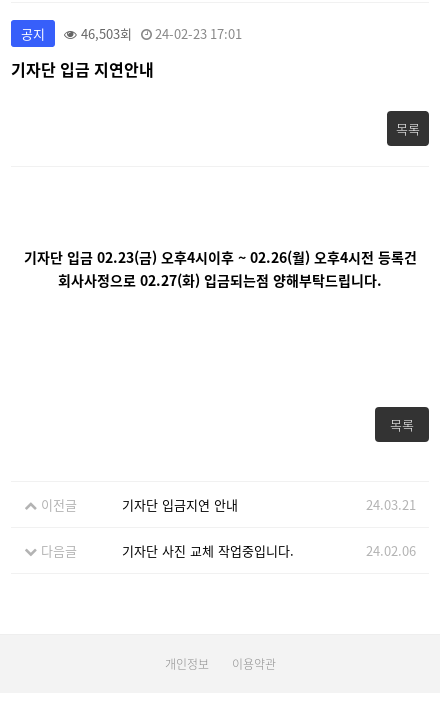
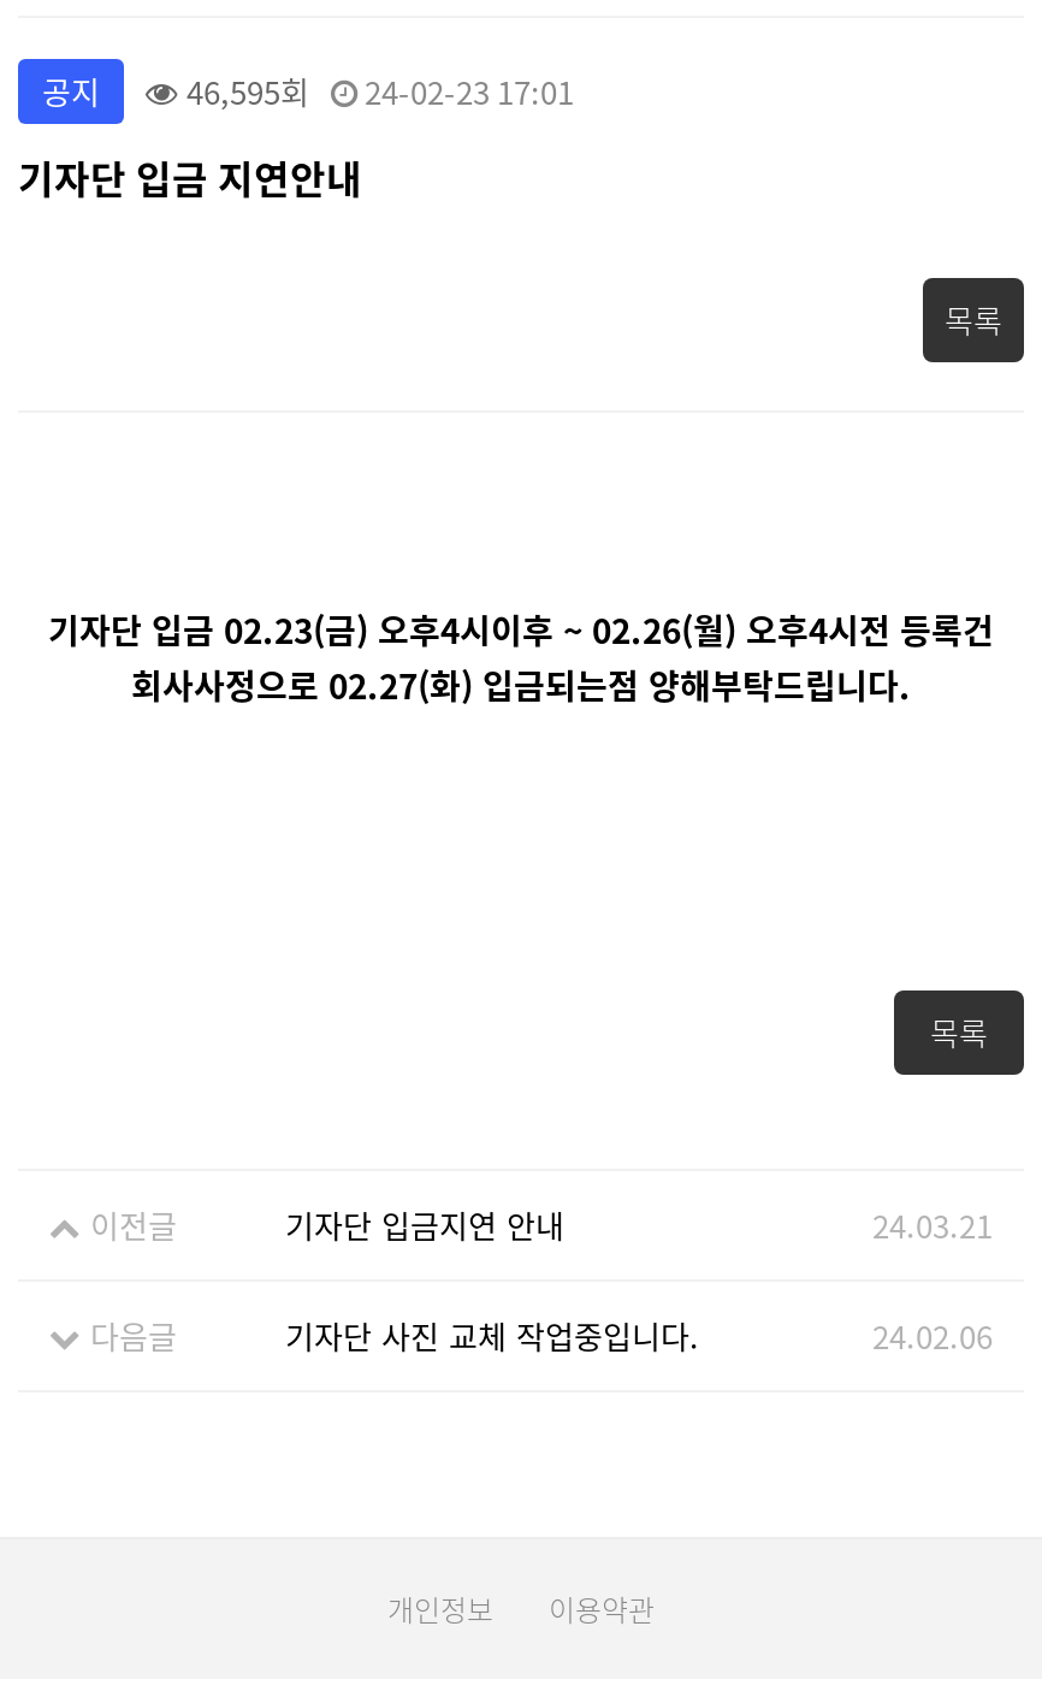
- 공지 46,503회 24-02-23 17:01
+ 공지 46,595회 24-02-23 17:01
